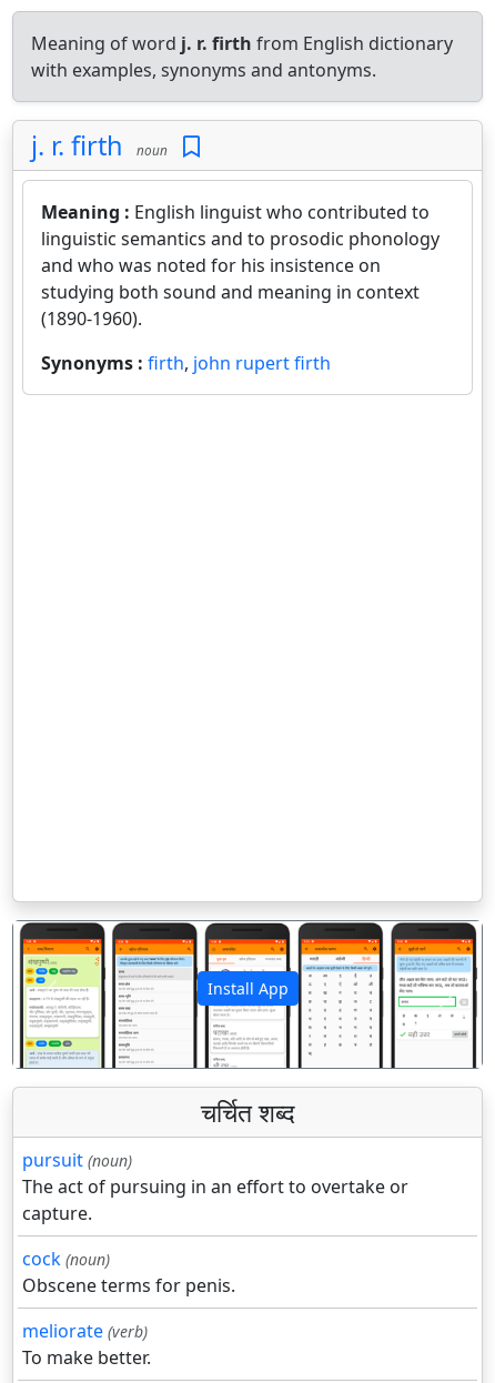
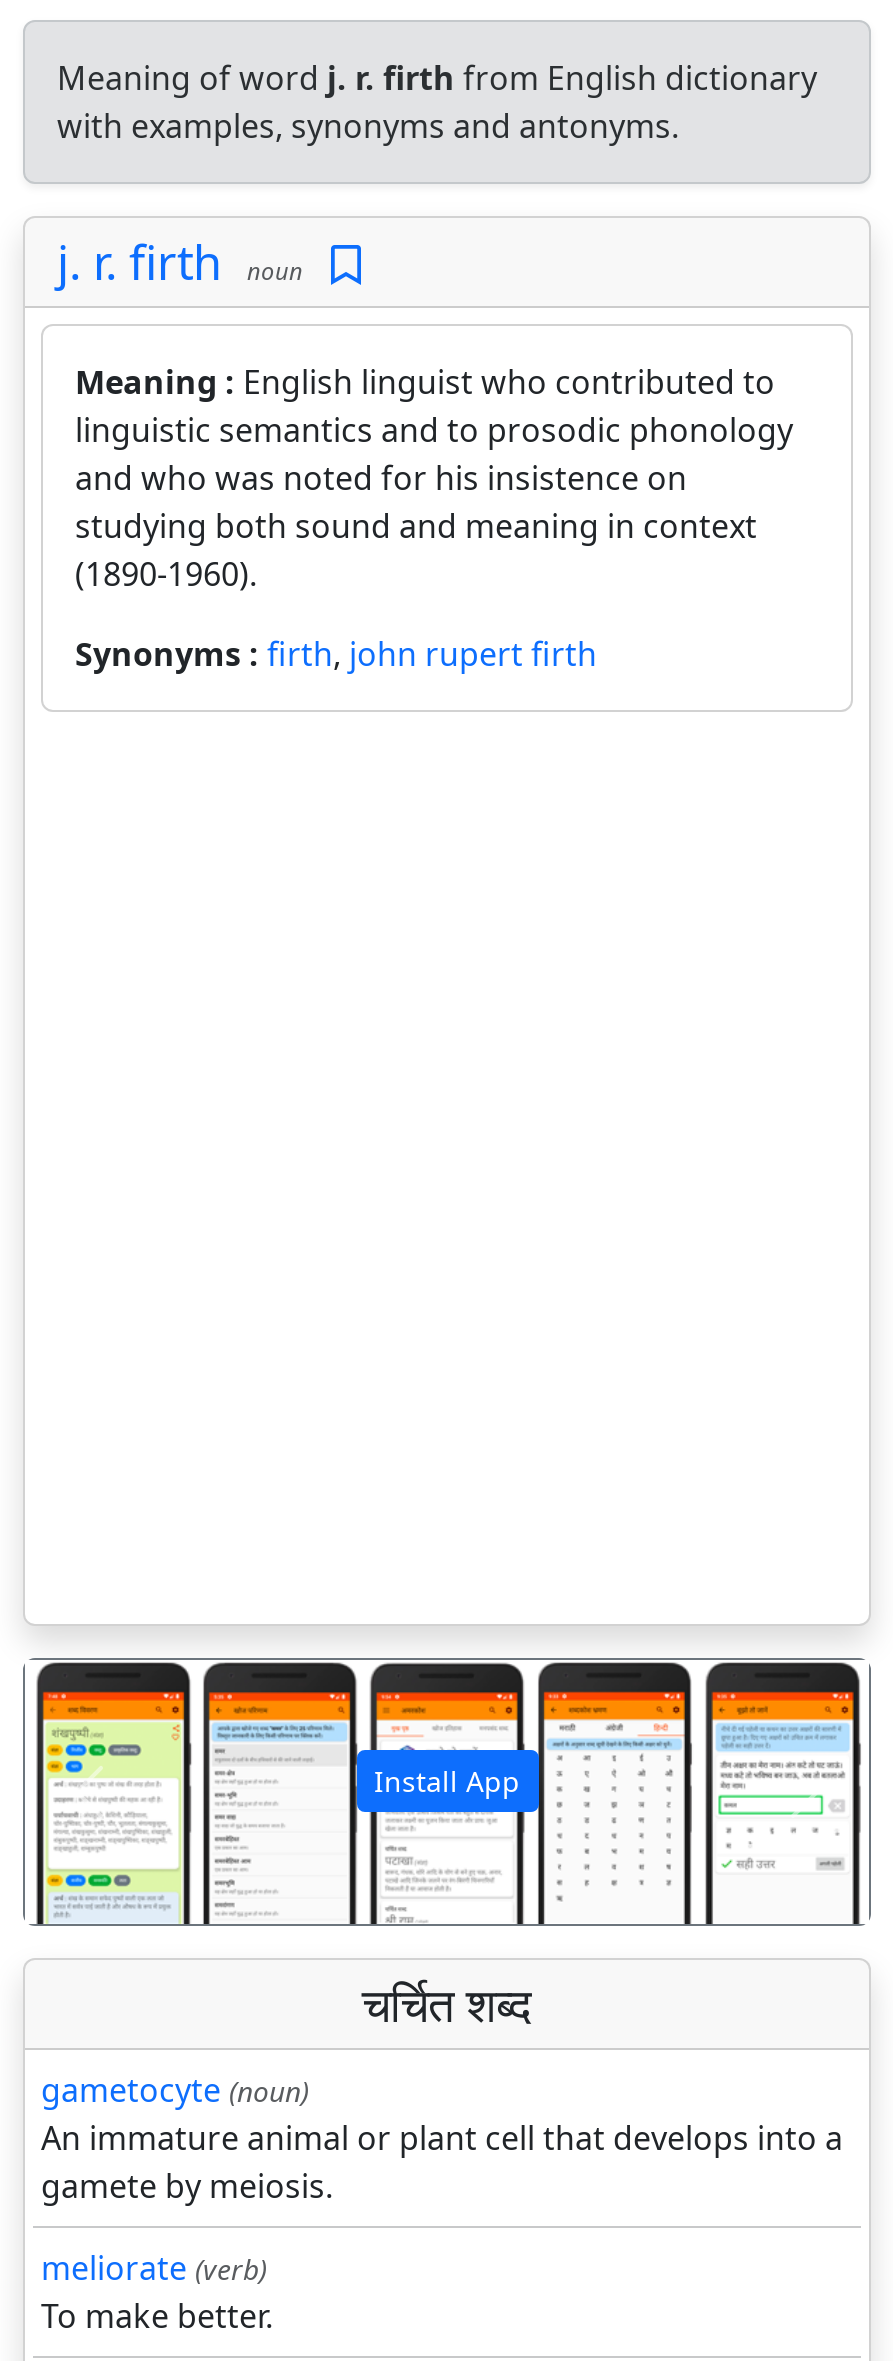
- pursuit (noun)
- The act of pursuing in an effort to overtake or
- capture.
- cock (noun)
- Obscene terms for penis.
+ gametocyte (noun)
+ An immature animal or plant cell that develops into a
+ gamete by meiosis.
